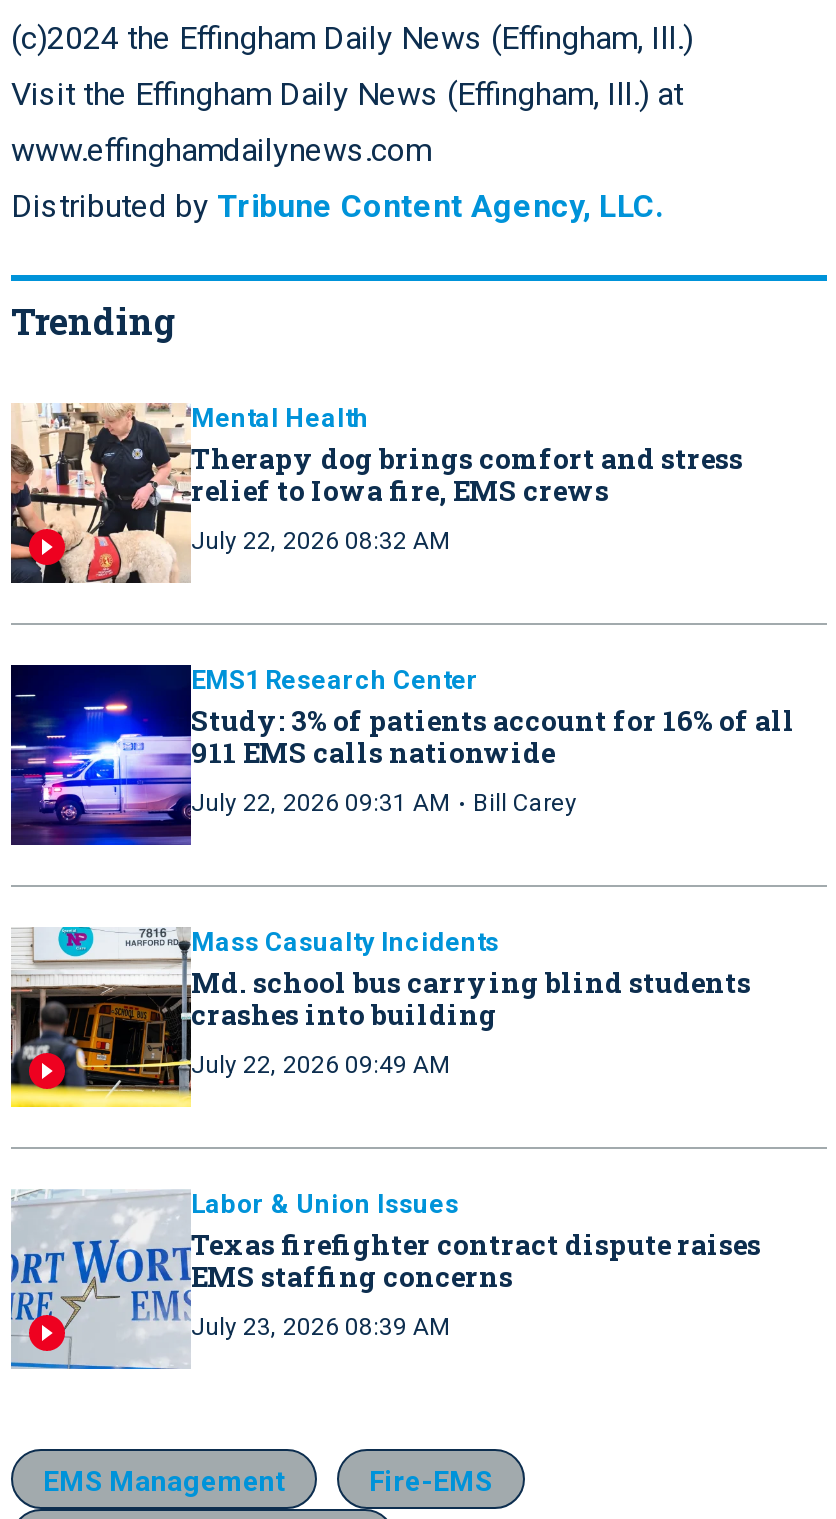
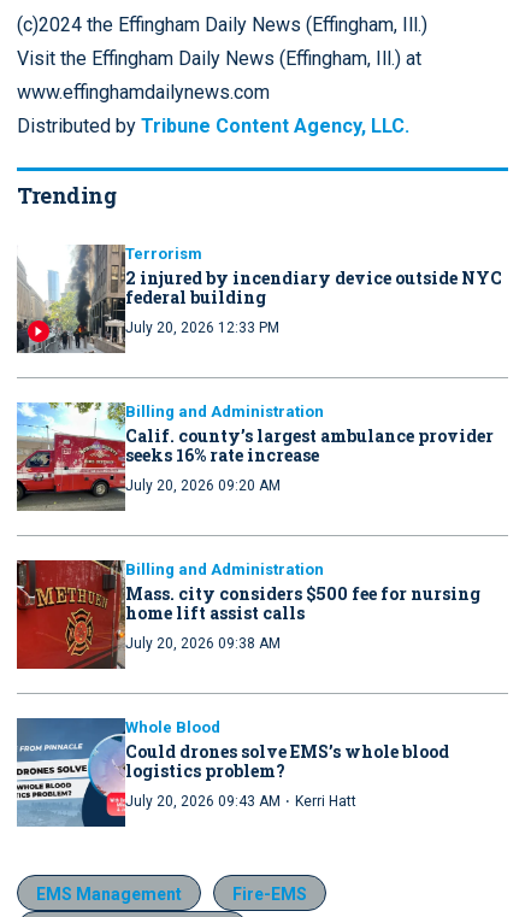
- [image]
- Mental Health
- Therapy dog brings comfort and stress
- relief to Iowa fire, EMS crews
+ [image]
+ Terrorism
+ 2 injured by incendiary device outside NYC
+ federal building

- July 22, 2026 08:32 AM
+ July 20, 2026 12:33 PM

- [image]
- EMS1 Research Center
- Study: 3% of patients account for 16% of all
- 911 EMS calls nationwide
- July 22, 2026 09:31 AM · Bill Carey
+ [image]
+ Billing and Administration
+ Calif. county’s largest ambulance provider
+ seeks 16% rate increase

- [image]
- July 22, 2026 09:49 AM
+ [image]
+ Billing and Administration
+ Mass. city considers $500 fee for nursing
+ home lift assist calls

- Mass Casualty Incidents
- Md. school bus carrying blind students
- crashes into building
+ July 20, 2026 09:20 AM

- [image]
- July 23, 2026 08:39 AM
+ [image]
+ Whole Blood
+ Could drones solve EMS’s whole blood
+ logistics problem?
+ July 20, 2026 09:43 AM · Kerri Hatt

- Labor & Union Issues
- Texas firefighter contract dispute raises
- EMS staffing concerns
+ July 20, 2026 09:38 AM
